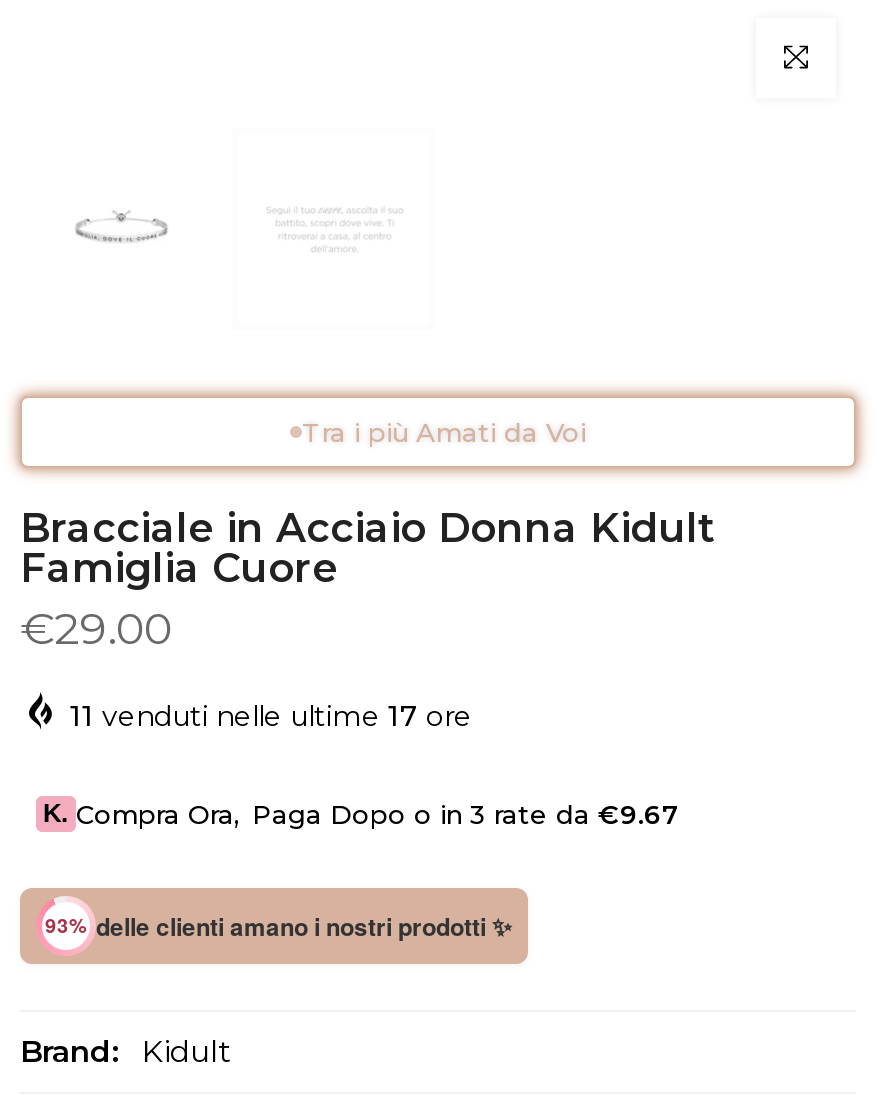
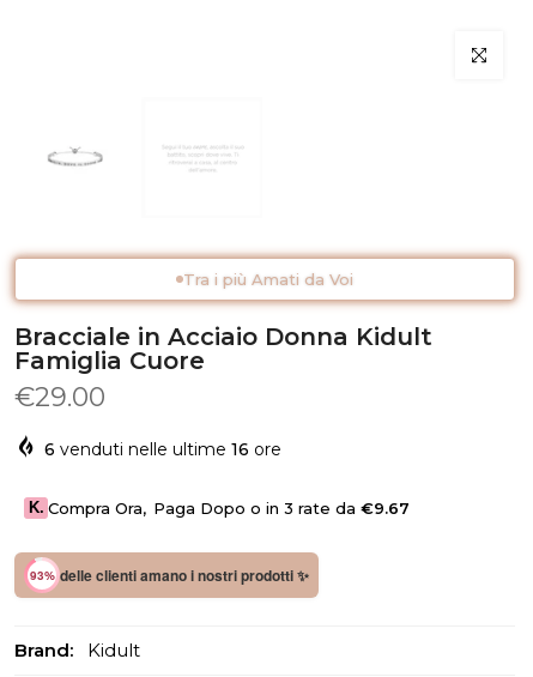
- 11 venduti nelle ultime 17 ore
+ 6 venduti nelle ultime 16 ore
